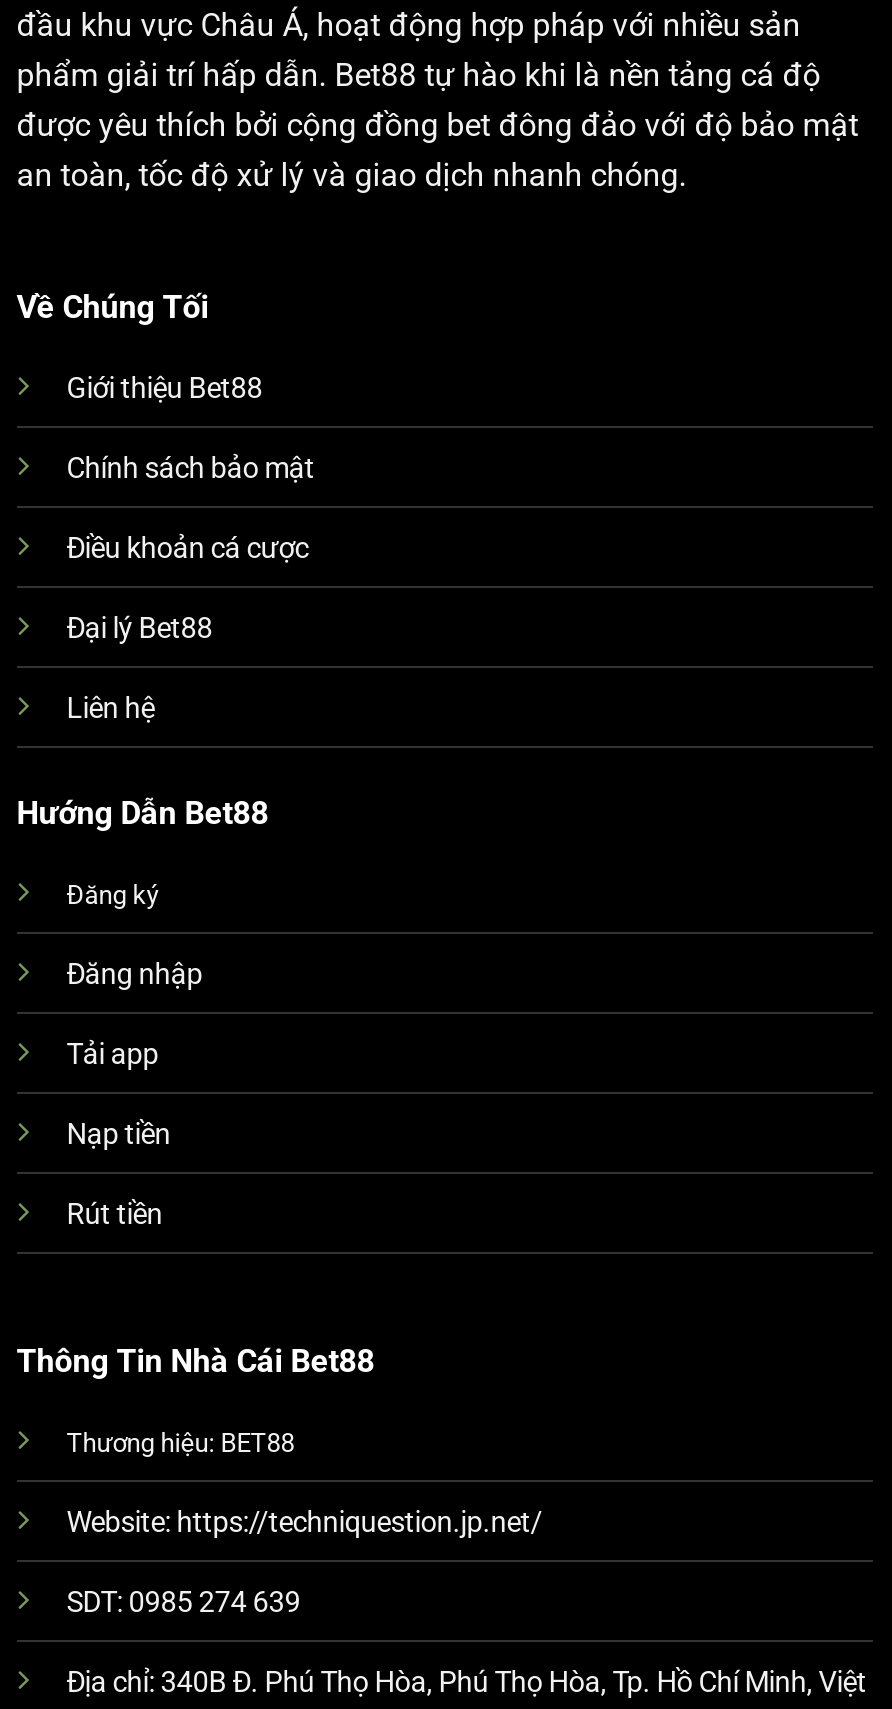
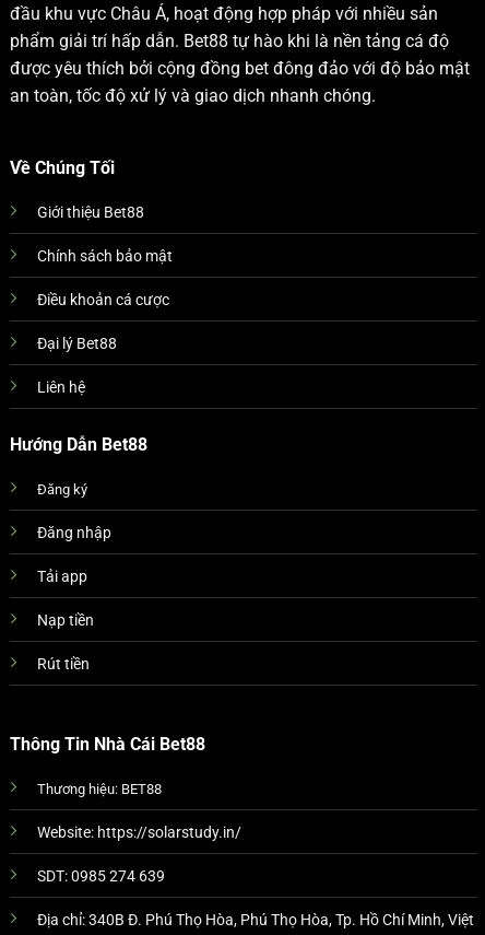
- Website: https://techniquestion.jp.net/
+ Website: https://solarstudy.in/
